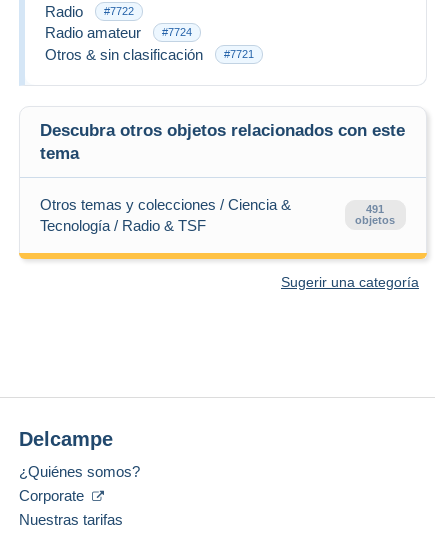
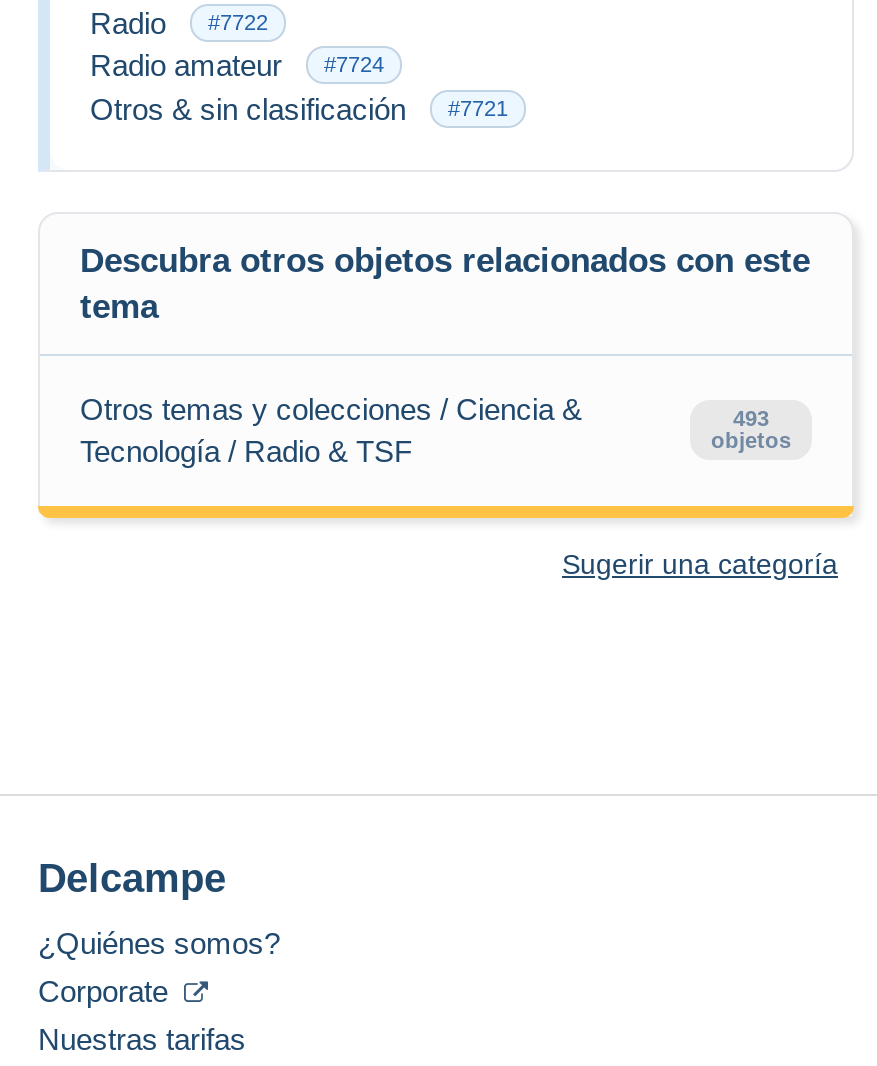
- 491
+ 493
